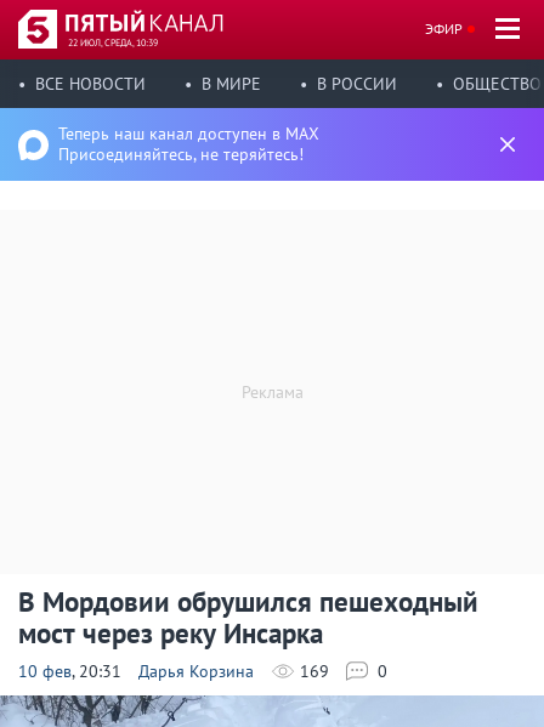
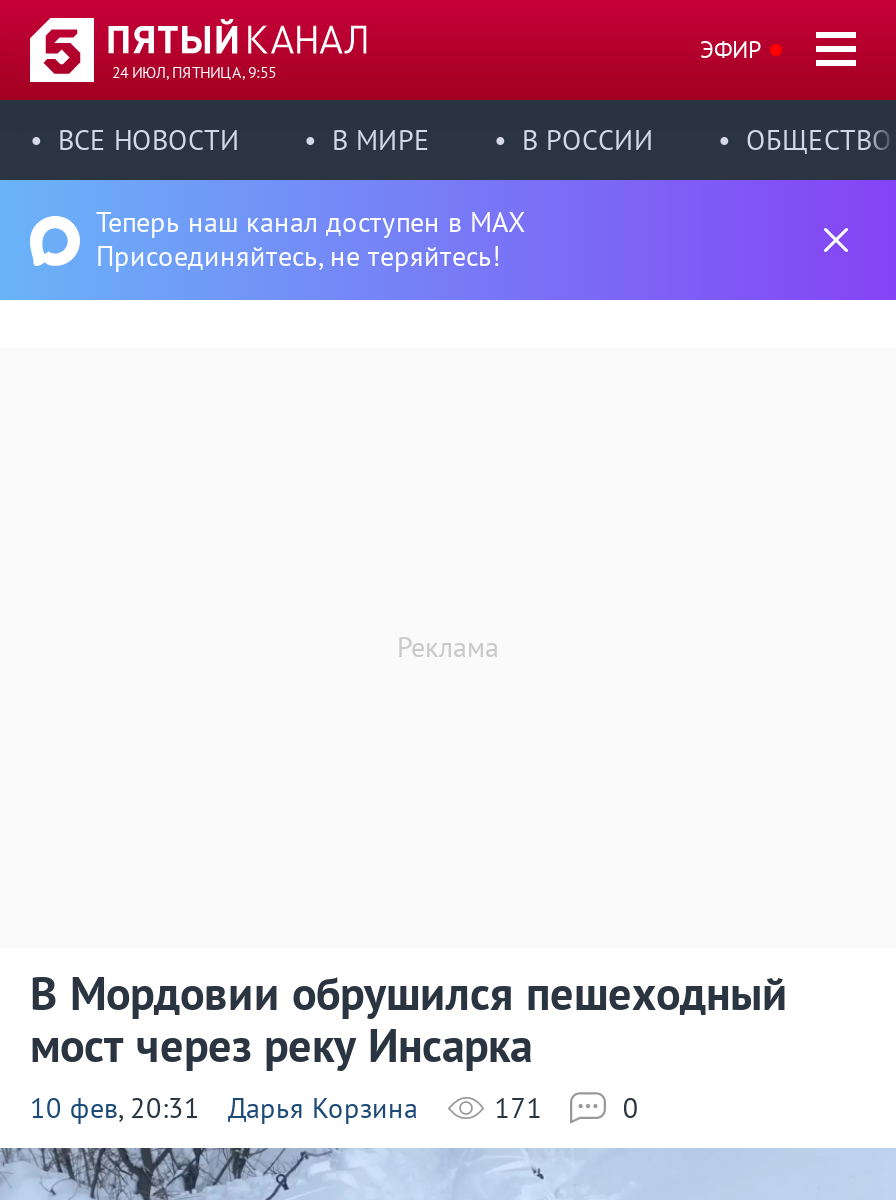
- 22 ИЮЛ, СРЕДА, 10:39
+ 24 ИЮЛ, ПЯТНИЦА, 9:55

- 169
+ 171
